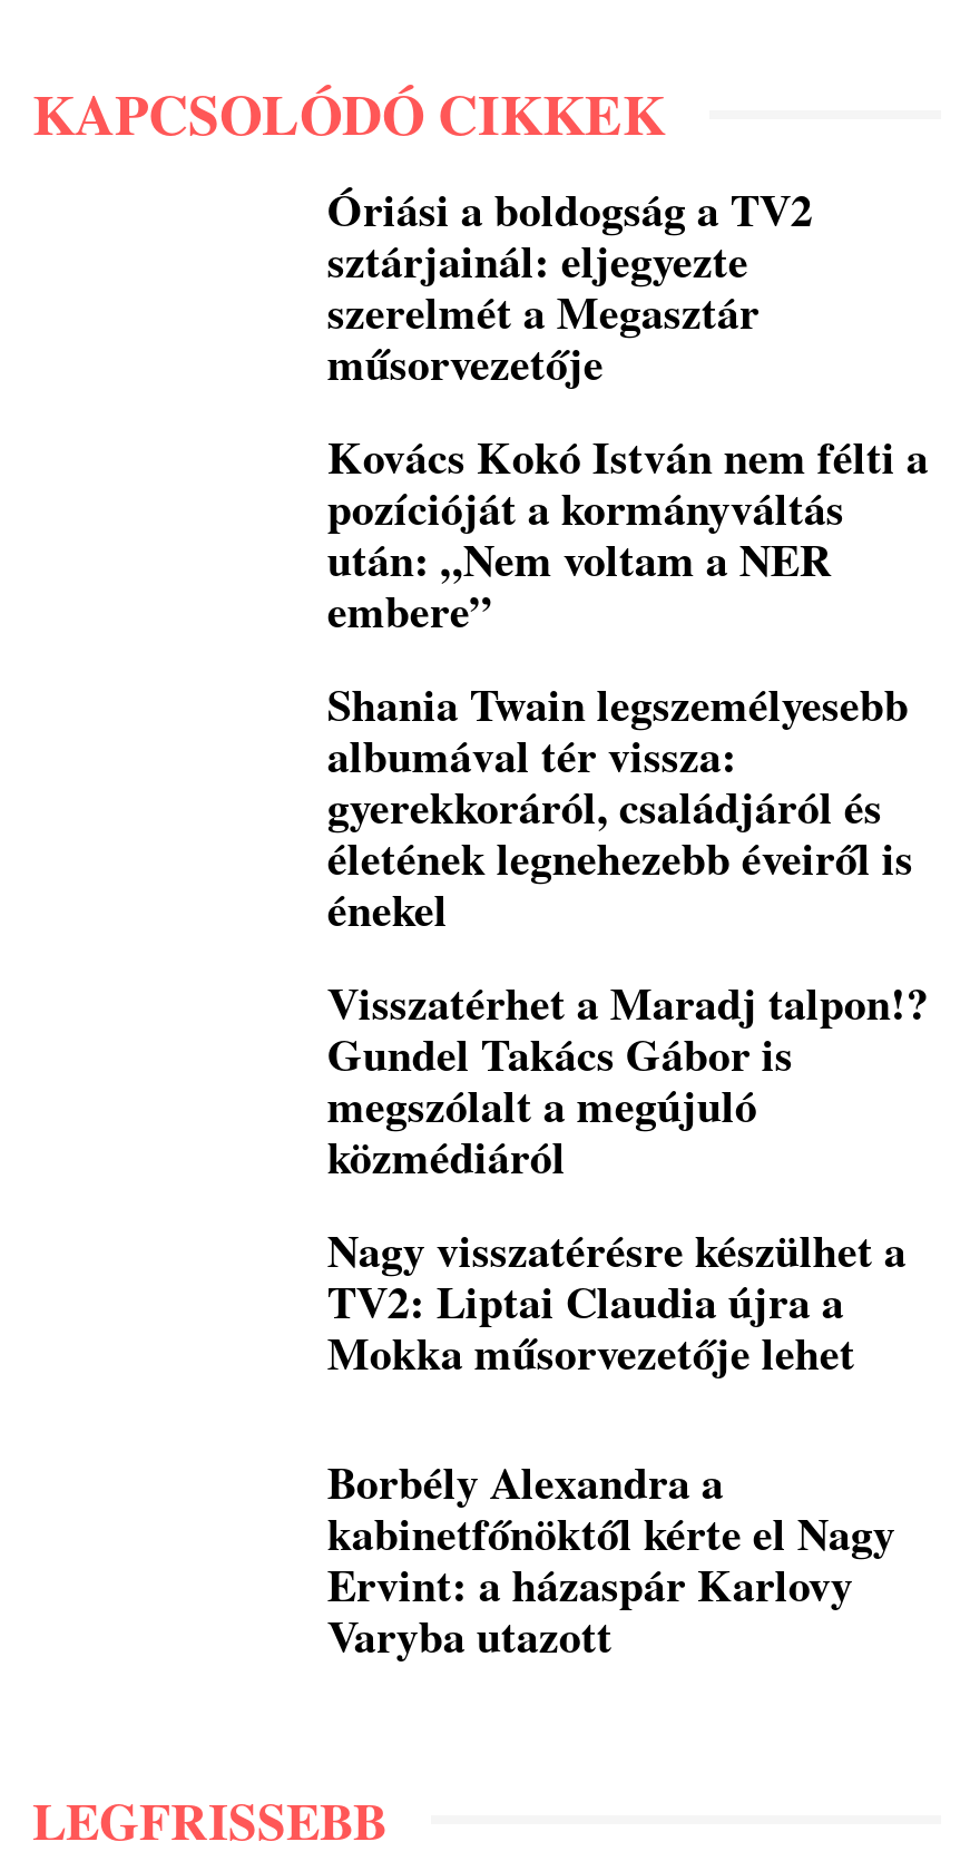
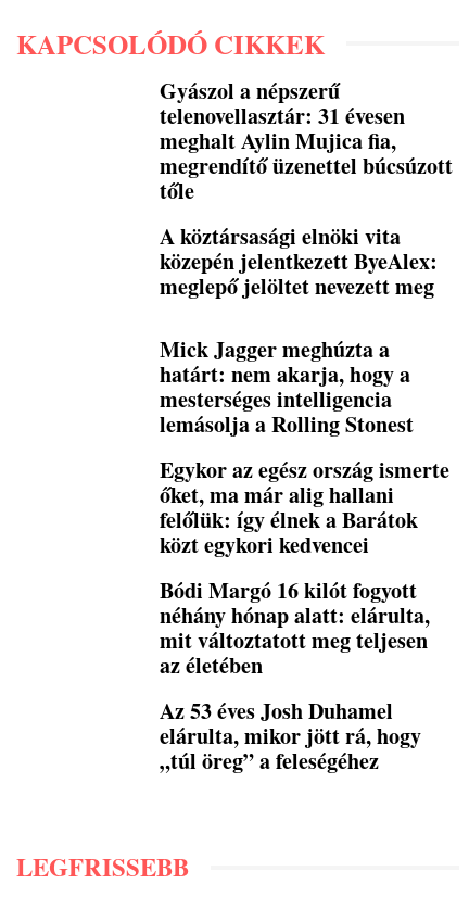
- Óriási a boldogság a TV2
- sztárjainál: eljegyezte
- szerelmét a Megasztár
- műsorvezetője
- Kovács Kokó István nem félti a
- pozícióját a kormányváltás
- után: „Nem voltam a NER
- embere”
- Shania Twain legszemélyesebb
- albumával tér vissza:
- gyerekkoráról, családjáról és
- életének legnehezebb éveiről is
- énekel
- Visszatérhet a Maradj talpon!?
- Gundel Takács Gábor is
- megszólalt a megújuló
- közmédiáról
- Nagy visszatérésre készülhet a
- TV2: Liptai Claudia újra a
- Mokka műsorvezetője lehet
+ Gyászol a népszerű
+ telenovellasztár: 31 évesen
+ meghalt Aylin Mujica fia,
+ megrendítő üzenettel búcsúzott
+ tőle
+ A köztársasági elnöki vita
+ közepén jelentkezett ByeAlex:
+ meglepő jelöltet nevezett meg

- Borbély Alexandra a
- kabinetfőnöktől kérte el Nagy
- Ervint: a házaspár Karlovy
- Varyba utazott
+ Mick Jagger meghúzta a
+ határt: nem akarja, hogy a
+ mesterséges intelligencia
+ lemásolja a Rolling Stonest
+ Egykor az egész ország ismerte
+ őket, ma már alig hallani
+ felőlük: így élnek a Barátok
+ közt egykori kedvencei
+ Bódi Margó 16 kilót fogyott
+ néhány hónap alatt: elárulta,
+ mit változtatott meg teljesen
+ az életében
+ Az 53 éves Josh Duhamel
+ elárulta, mikor jött rá, hogy
+ „túl öreg” a feleségéhez
